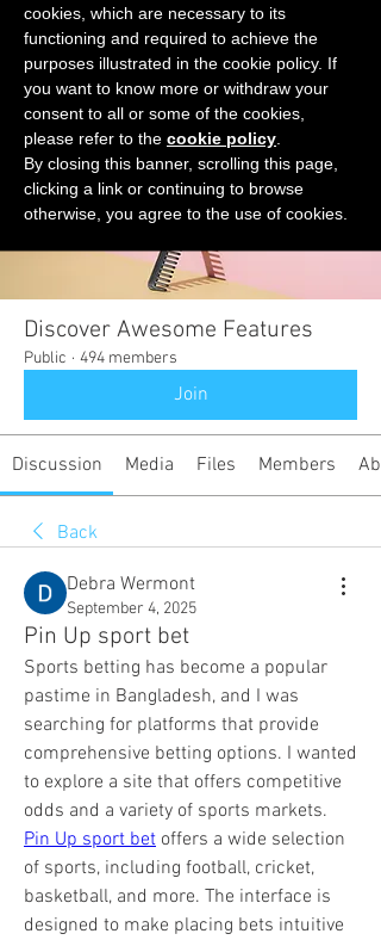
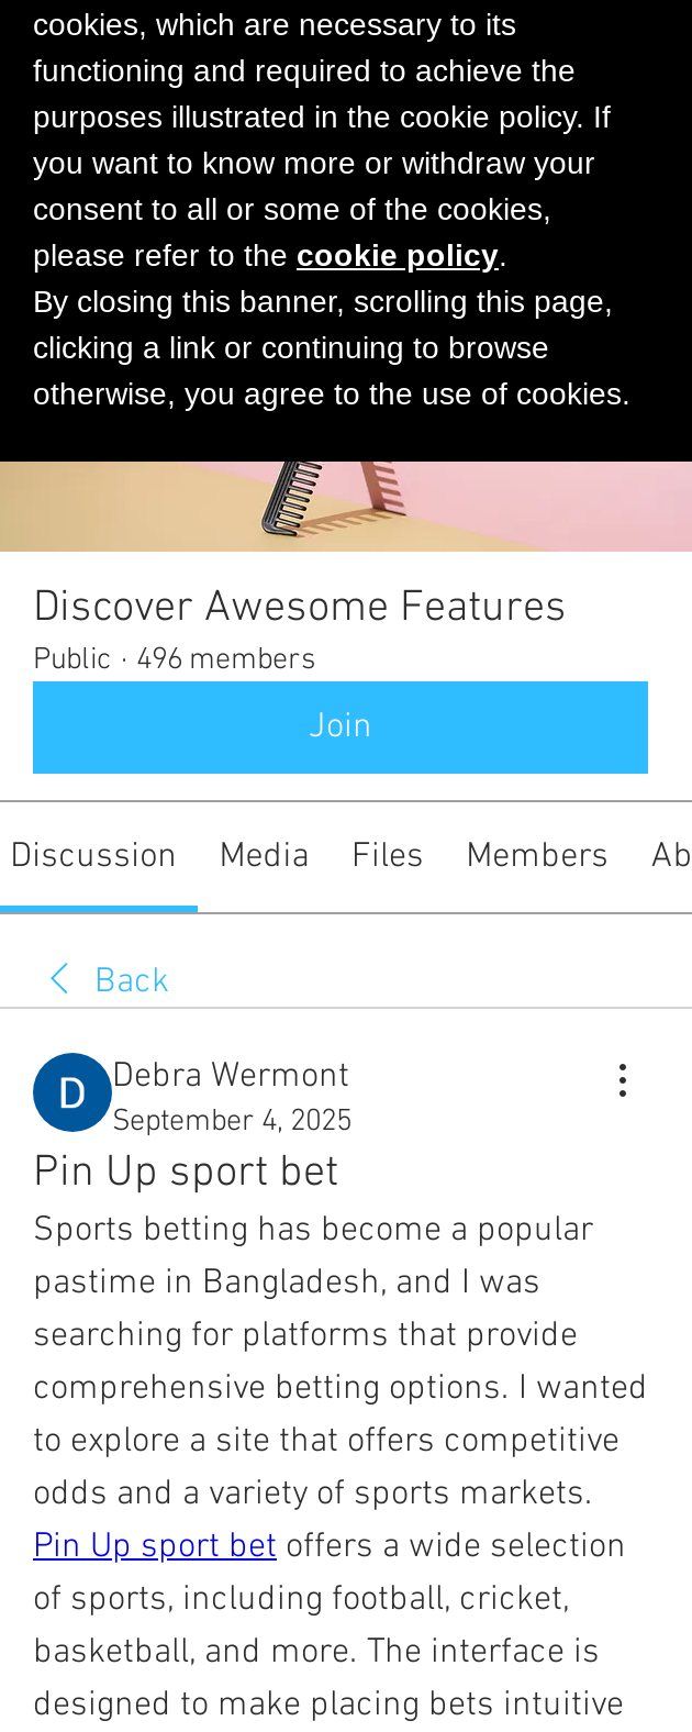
- Public · 494 members
+ Public · 496 members
